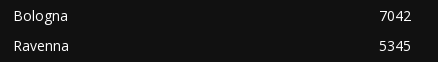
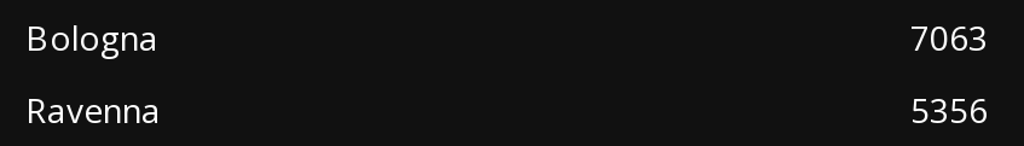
- 7042
+ 7063

- 5345
+ 5356
